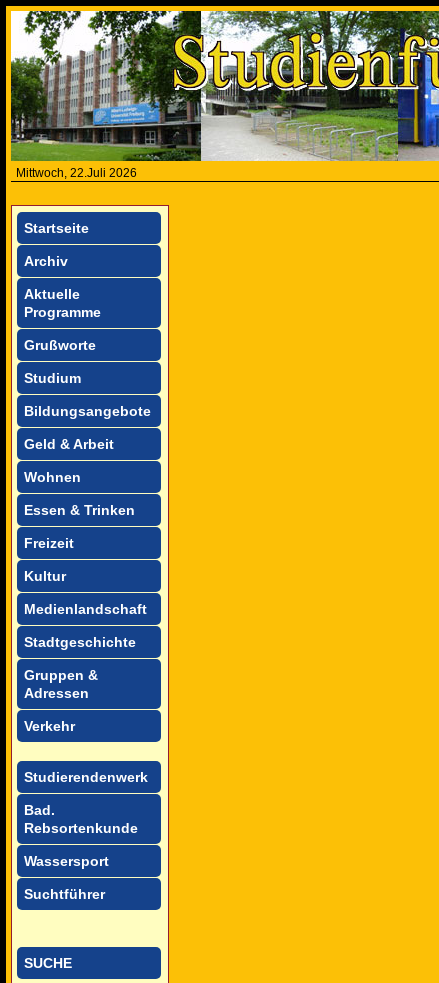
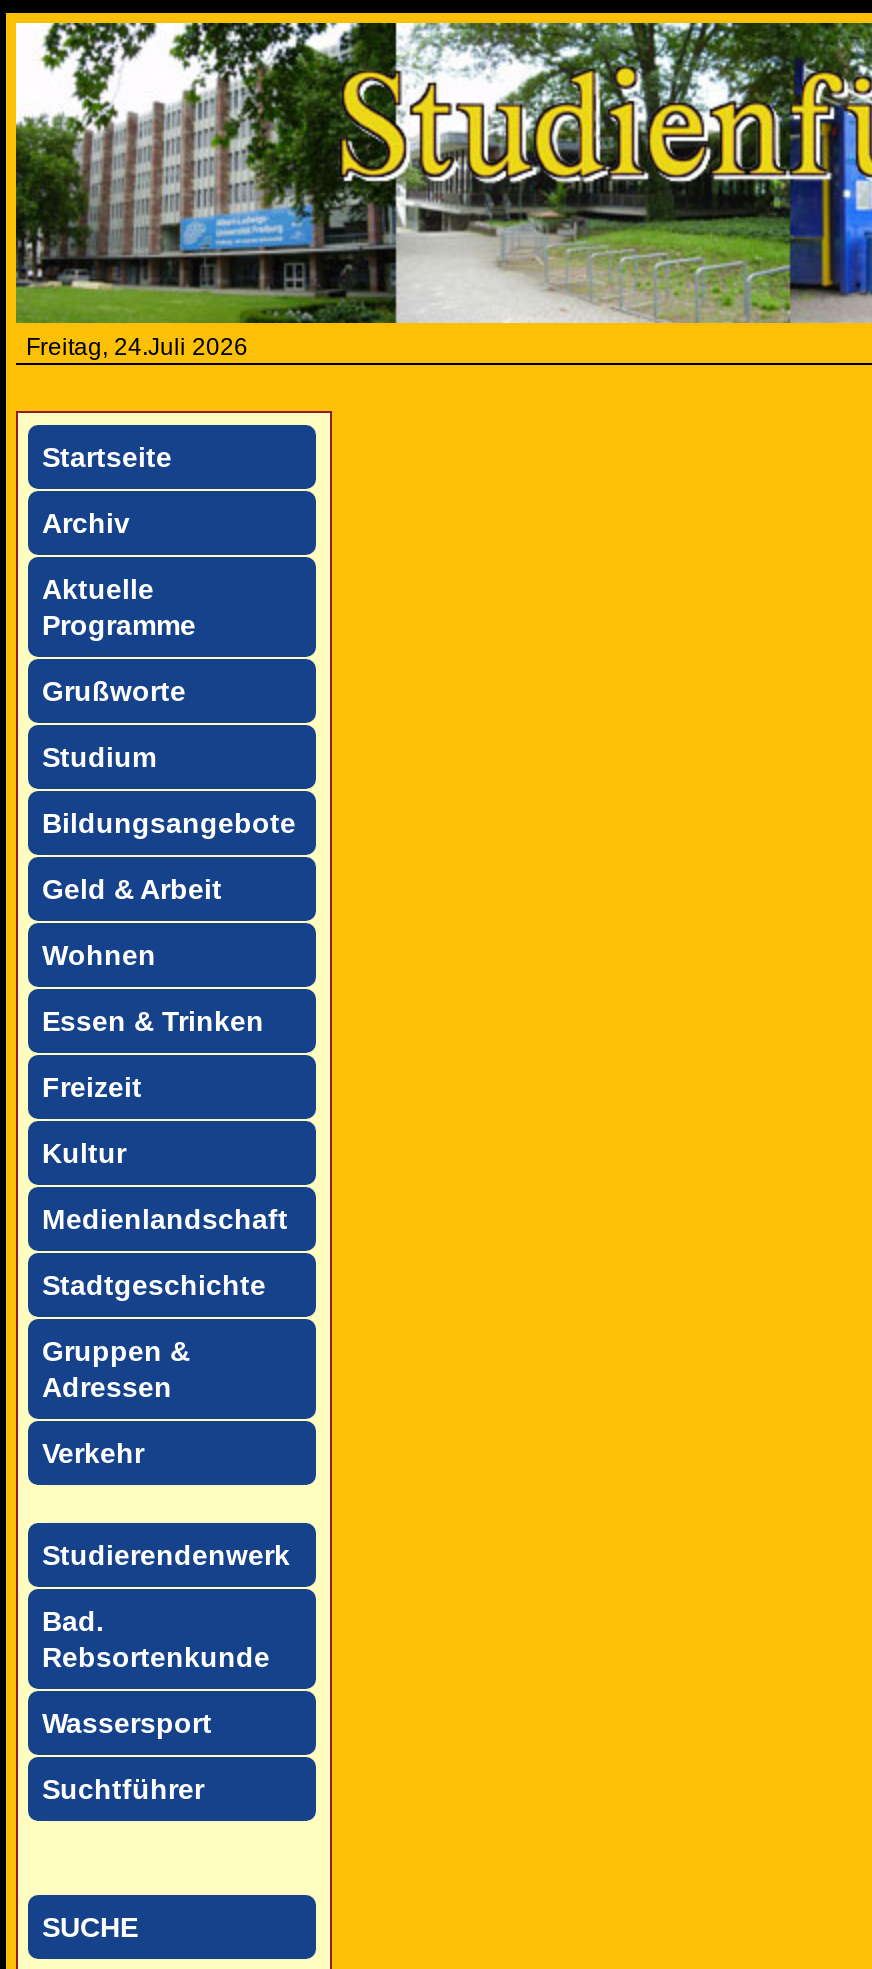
- Mittwoch, 22.Juli 2026
+ Freitag, 24.Juli 2026
